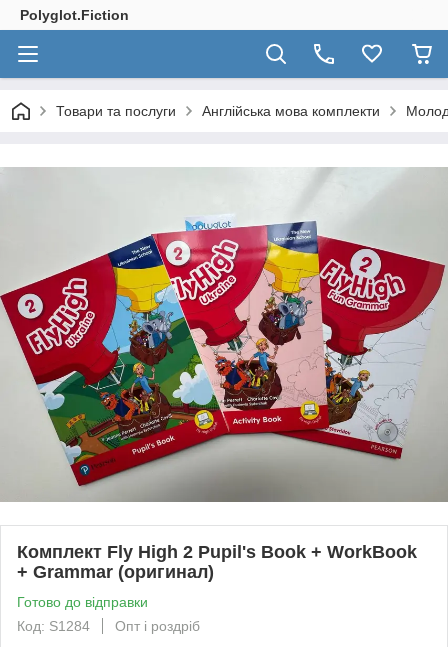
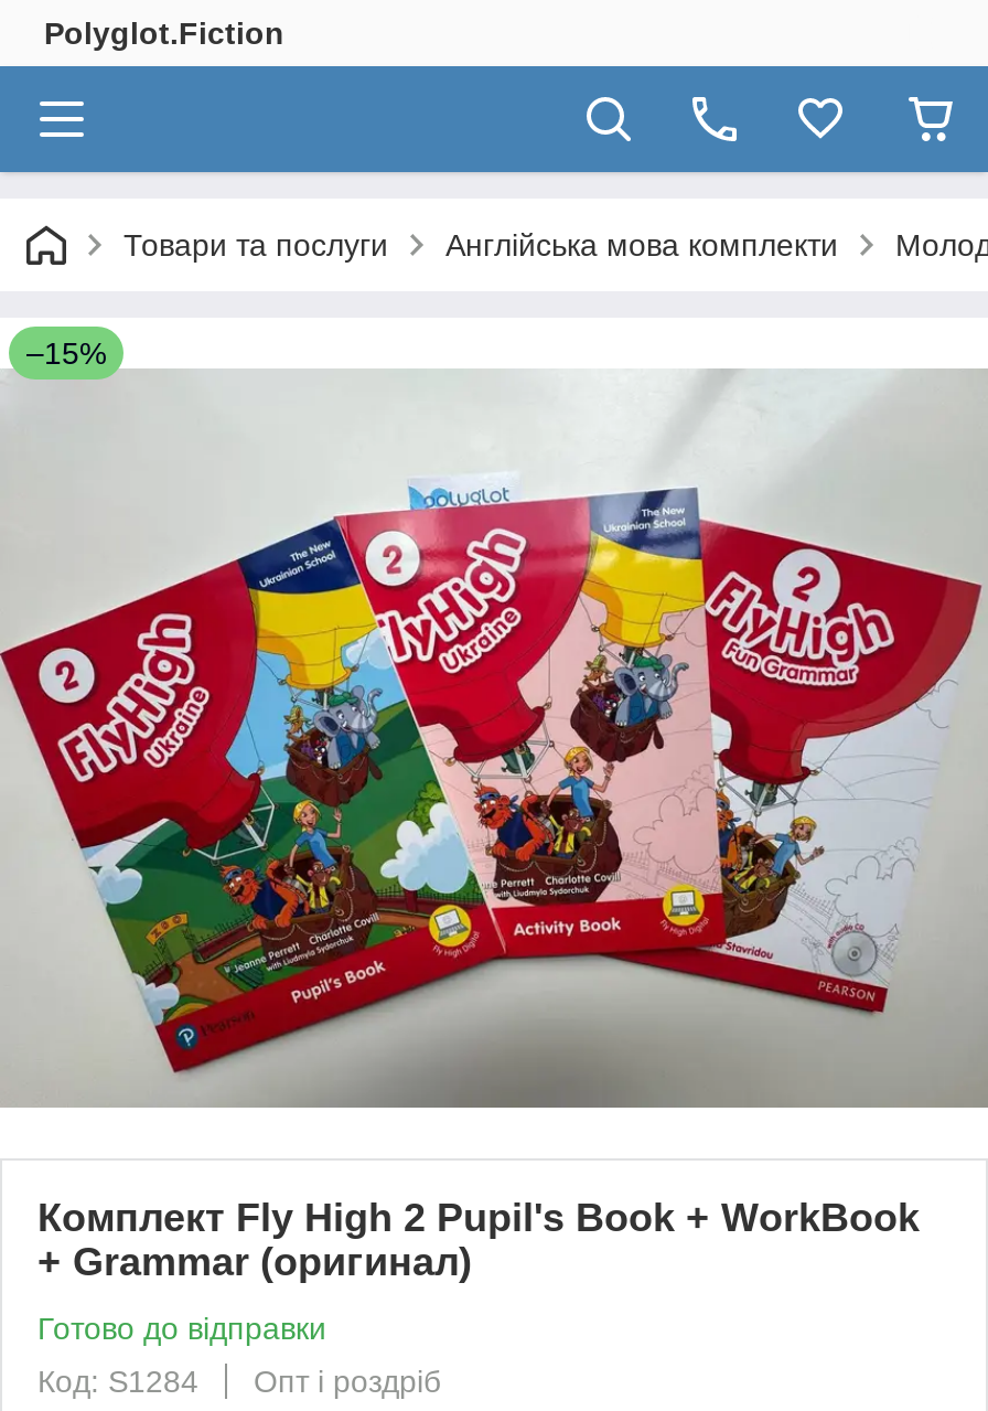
+ –15%
